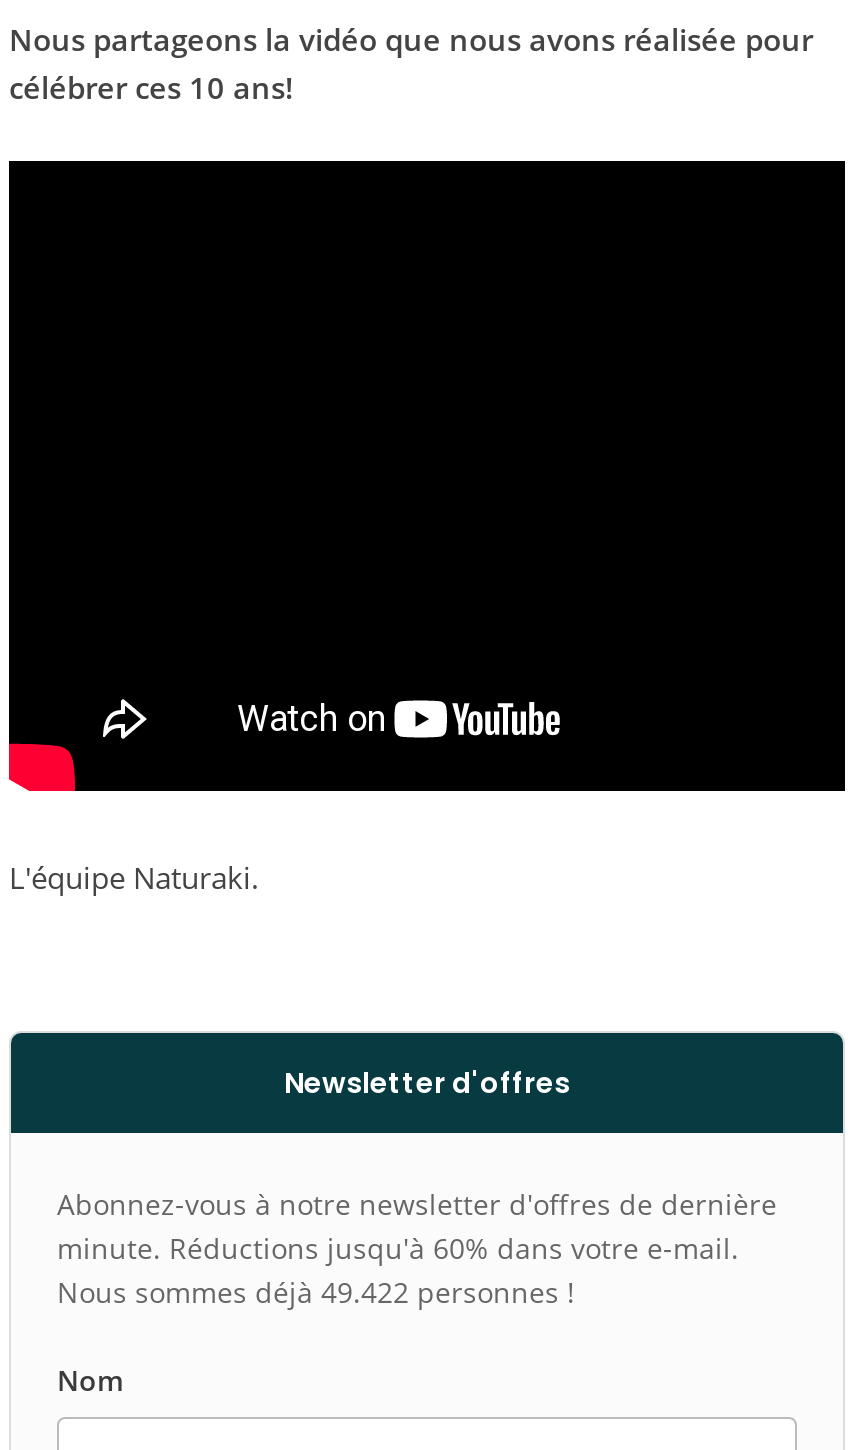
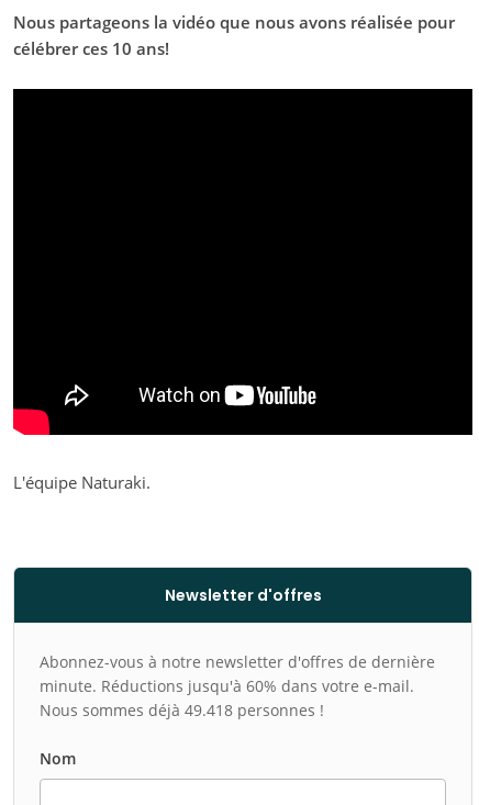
- Nous sommes déjà 49.422 personnes !
+ Nous sommes déjà 49.418 personnes !
